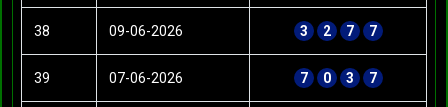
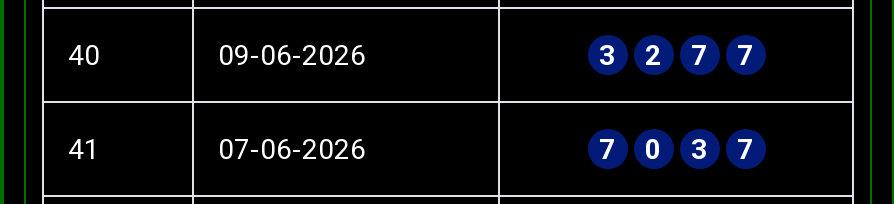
- 38
+ 40

- 39
+ 41
